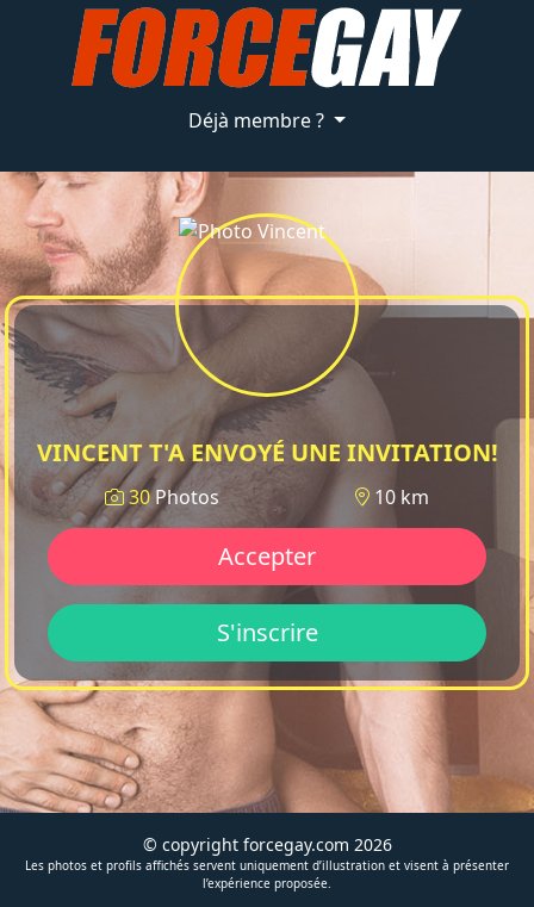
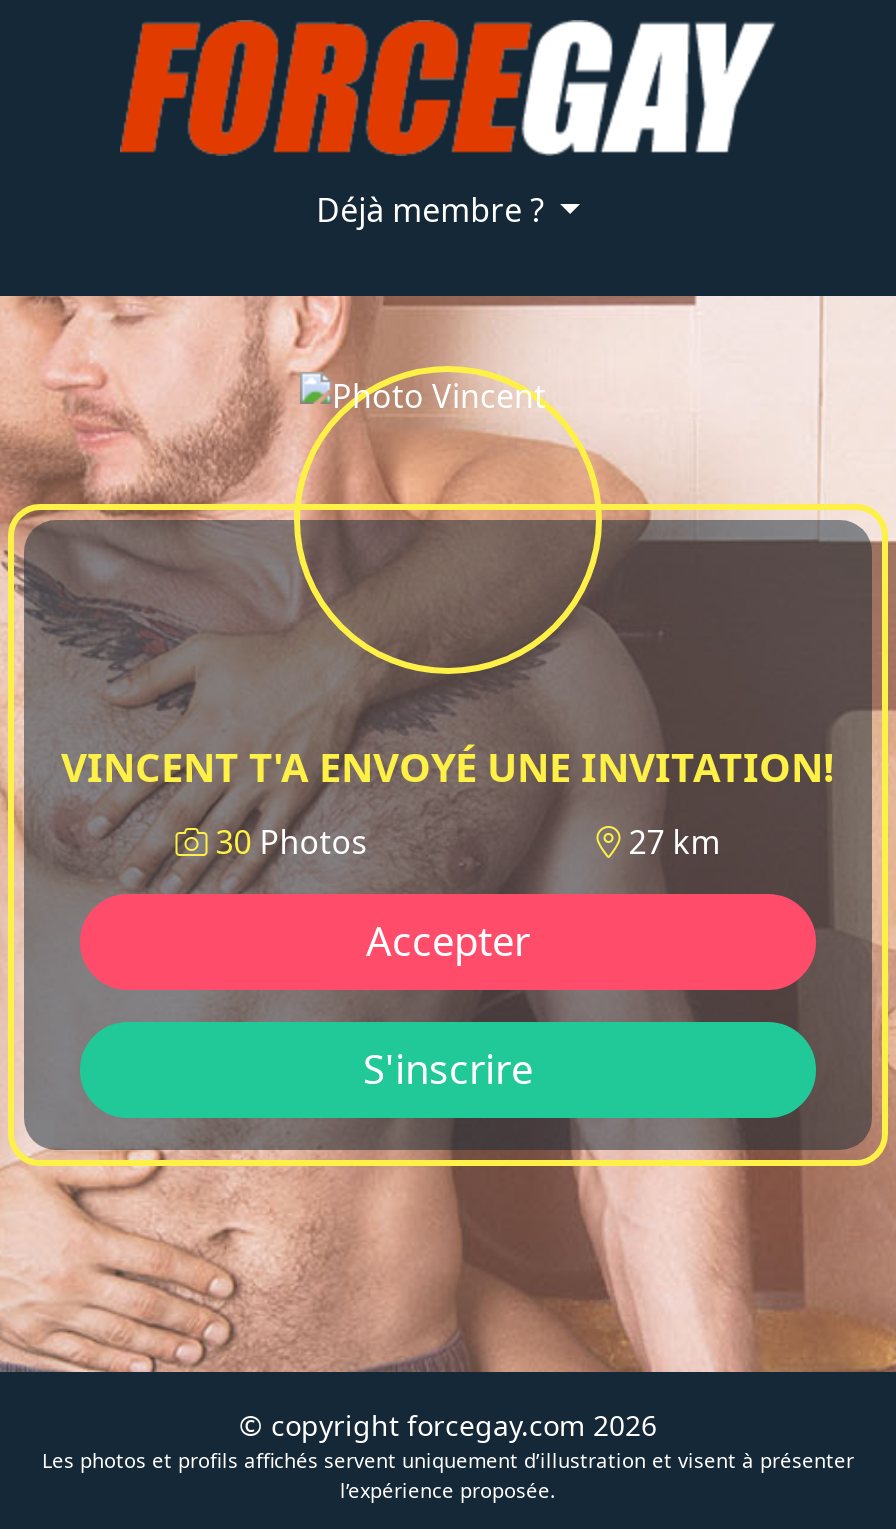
- 10 km
+ 27 km
